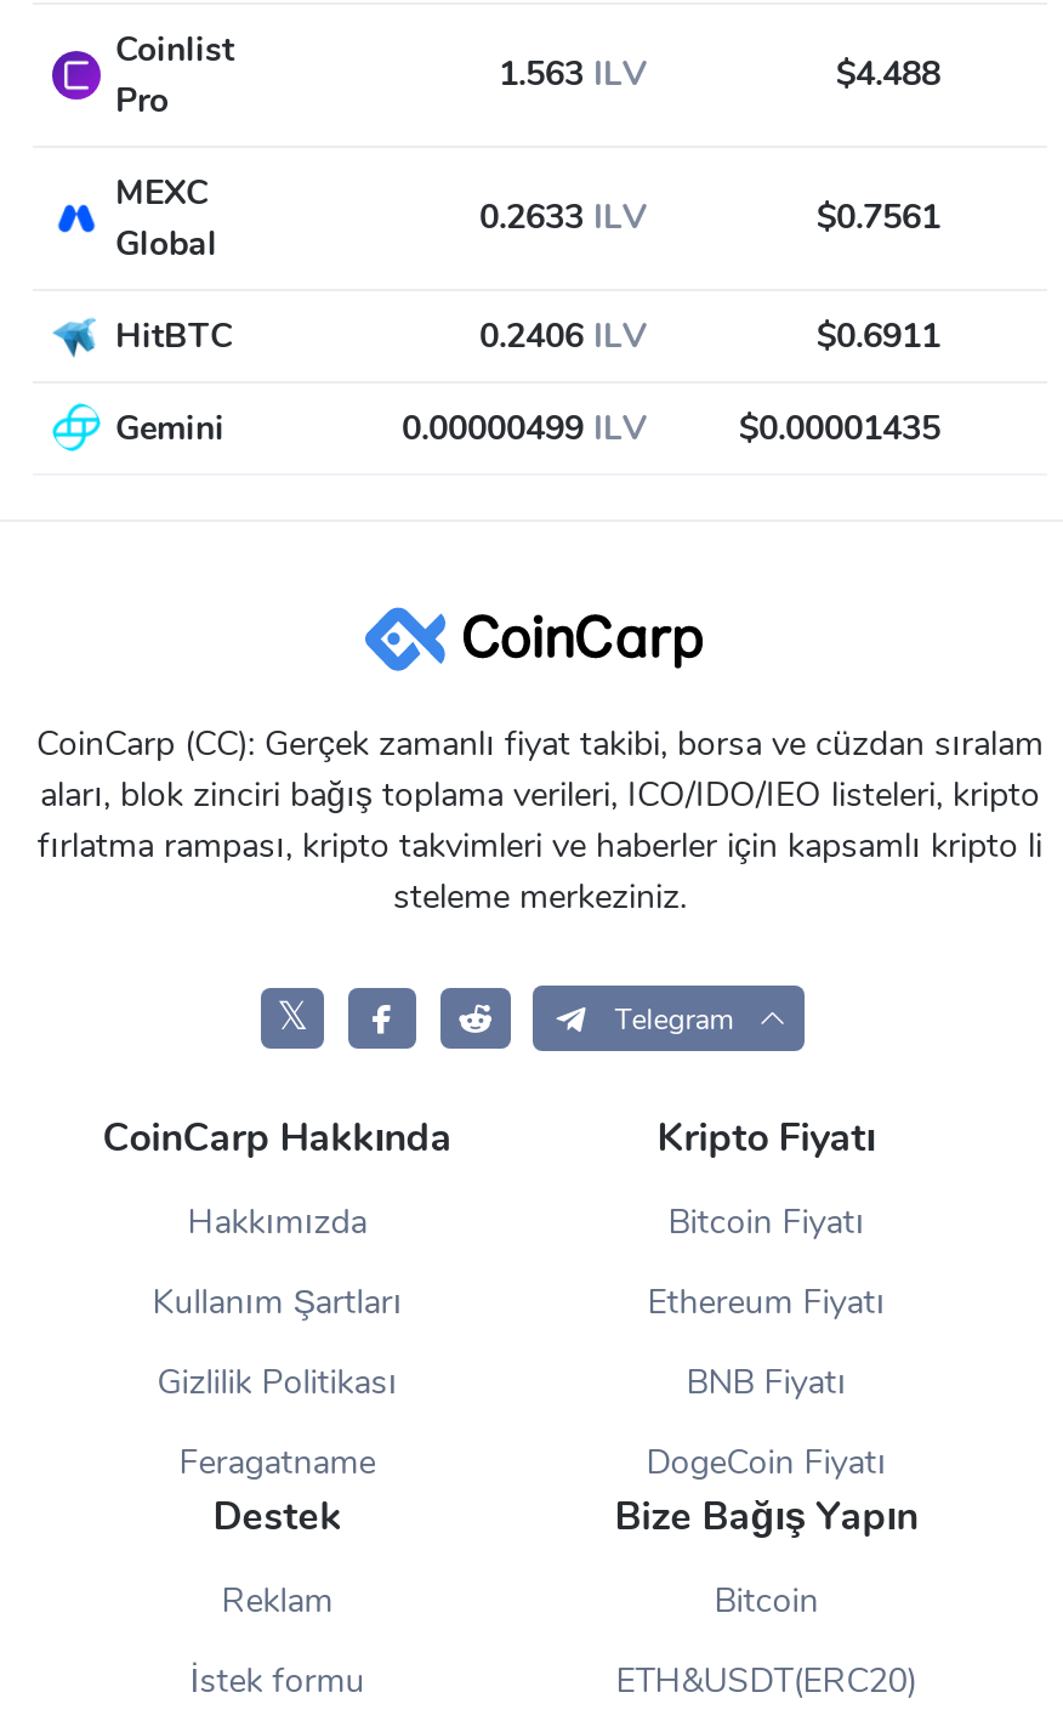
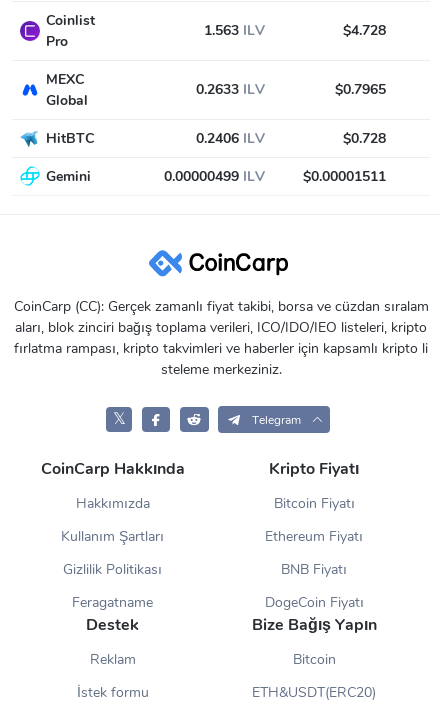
- $4.488
+ $4.728

- $0.7561
+ $0.7965

- $0.6911
+ $0.728

- 0.00000499 ILV $0.00001435
+ 0.00000499 ILV $0.00001511
